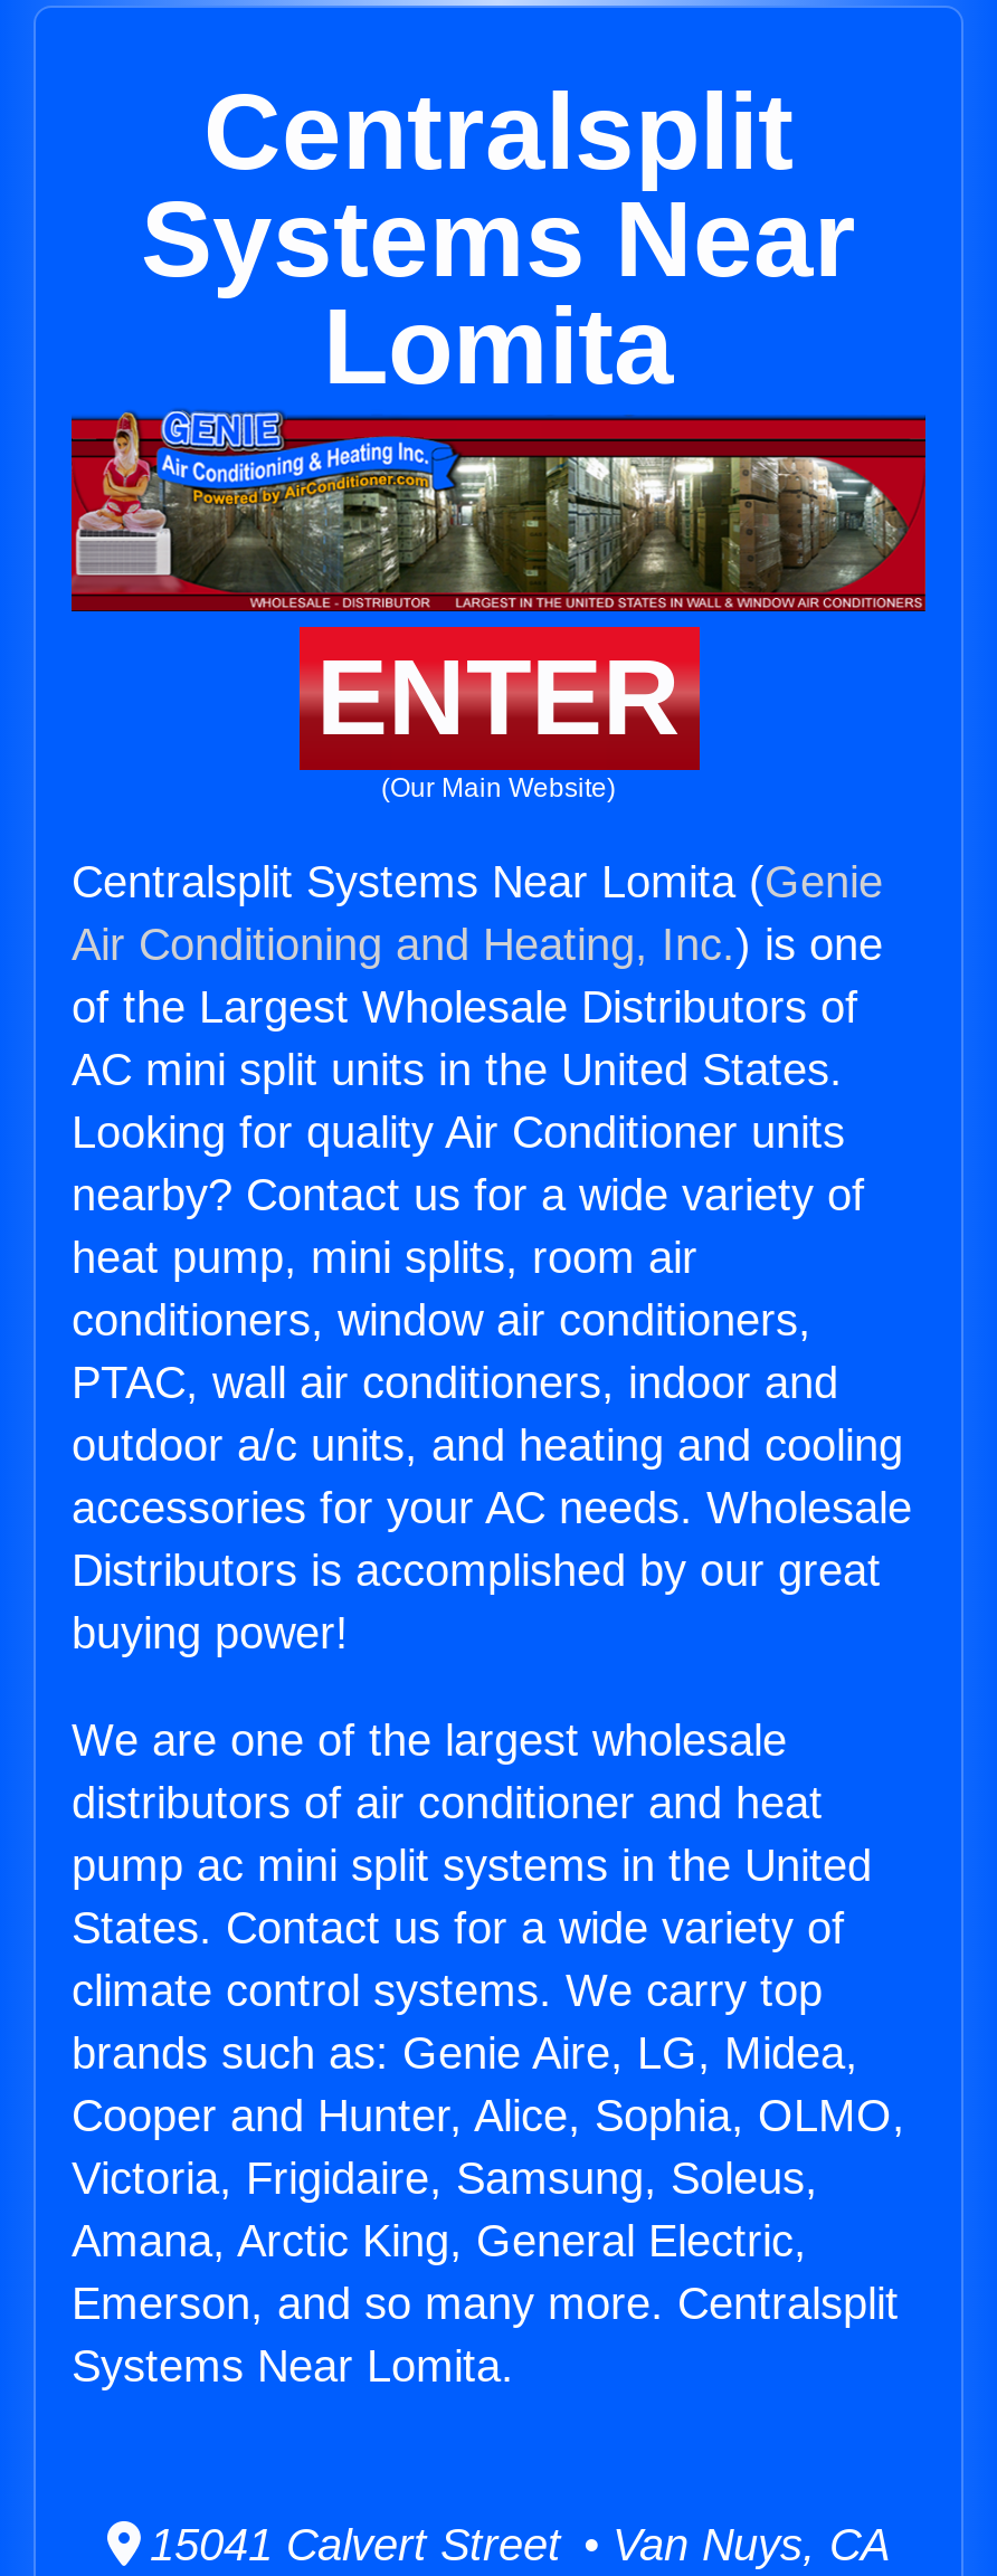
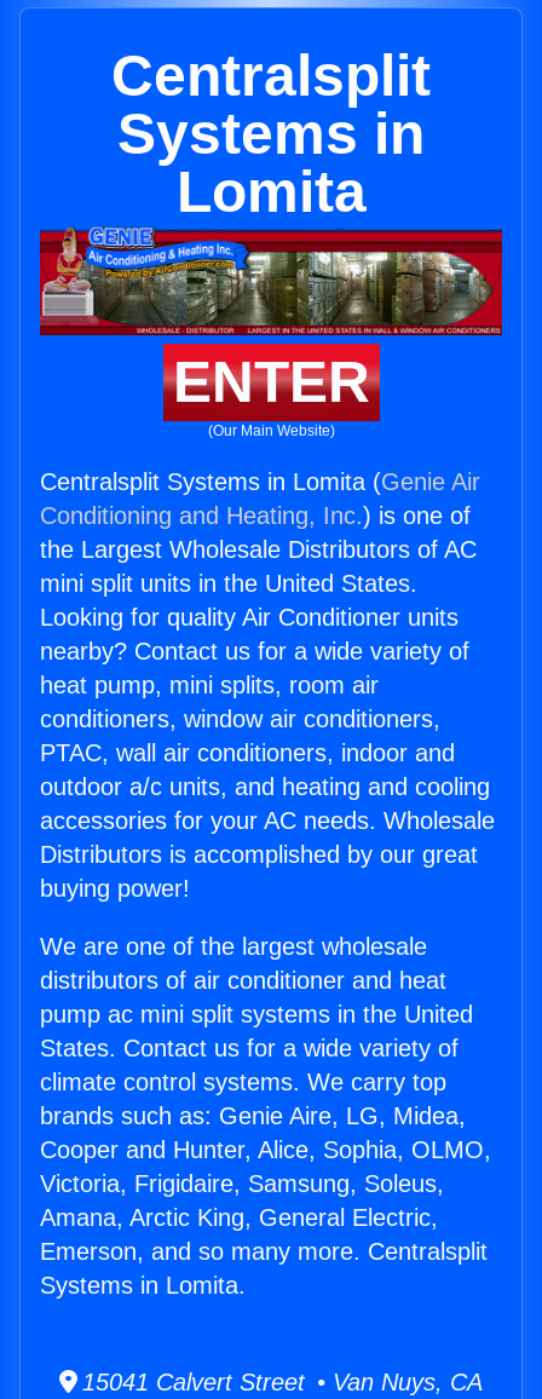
- Systems Near
+ Systems in

- Centralsplit Systems Near Lomita (Genie
- Air Conditioning and Heating, Inc.) is one
- of the Largest Wholesale Distributors of
- AC mini split units in the United States.
+ Centralsplit Systems in Lomita (Genie Air
+ Conditioning and Heating, Inc.) is one of
+ the Largest Wholesale Distributors of AC
+ mini split units in the United States.

- Systems Near Lomita.
+ Systems in Lomita.
